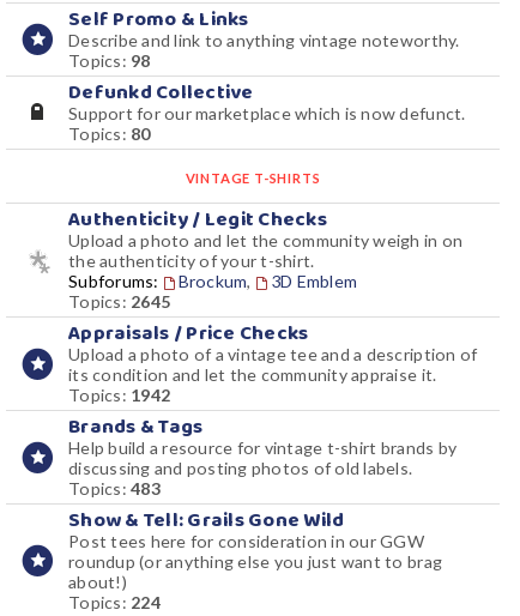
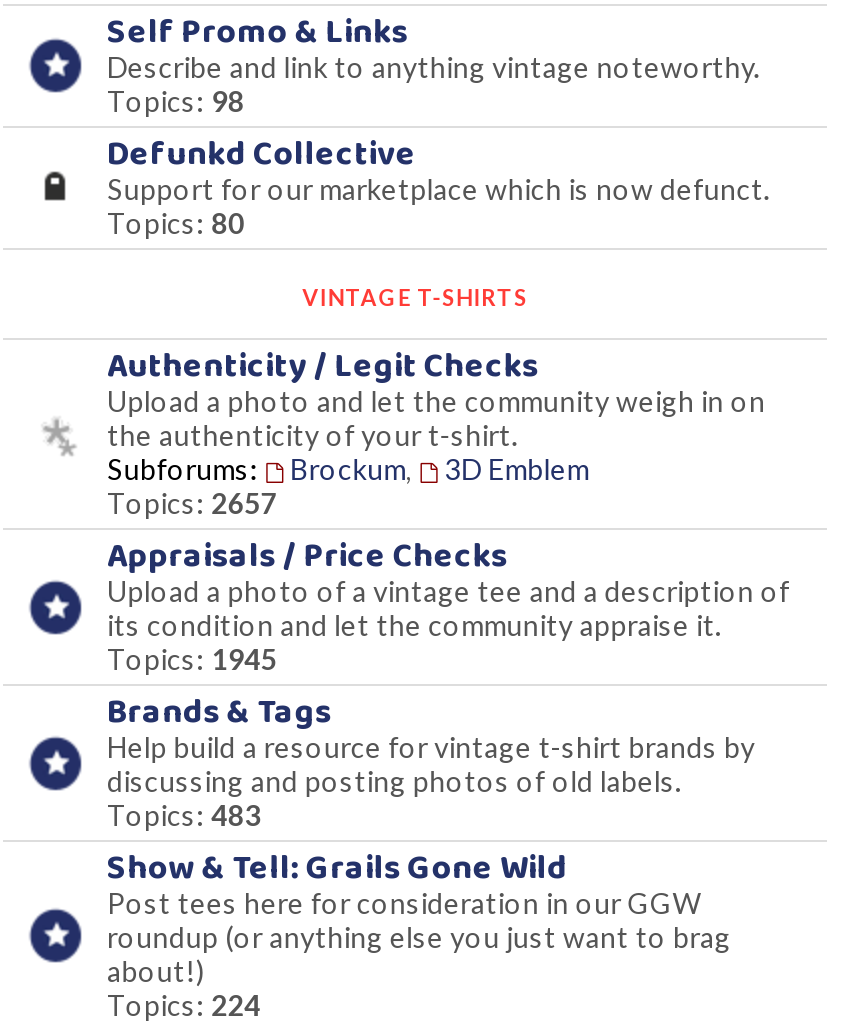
- Topics: 2645
+ Topics: 2657

- Topics: 1942
+ Topics: 1945
